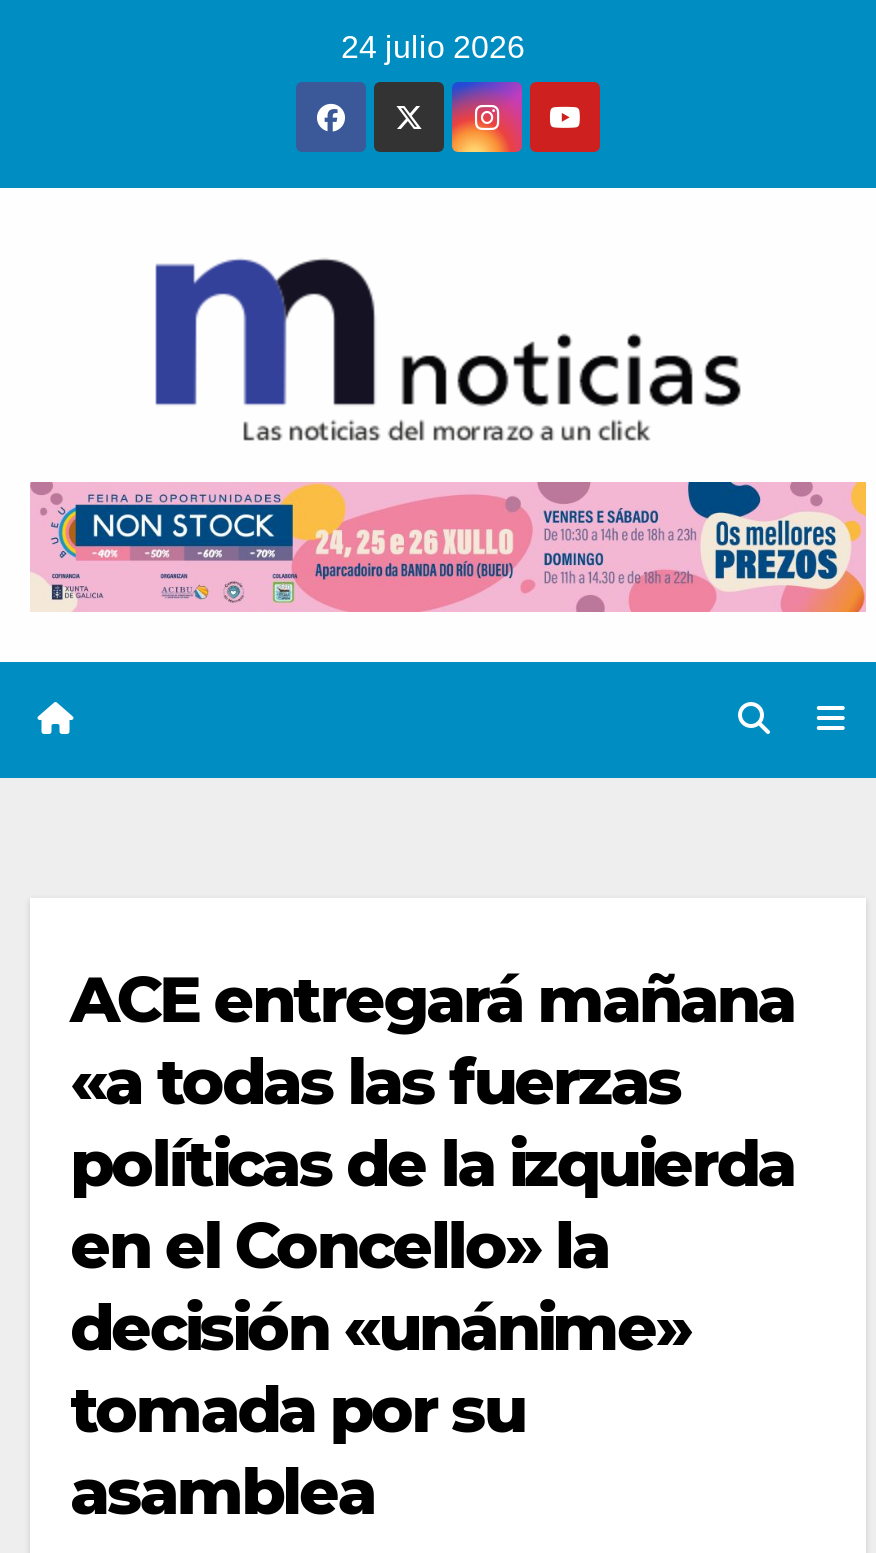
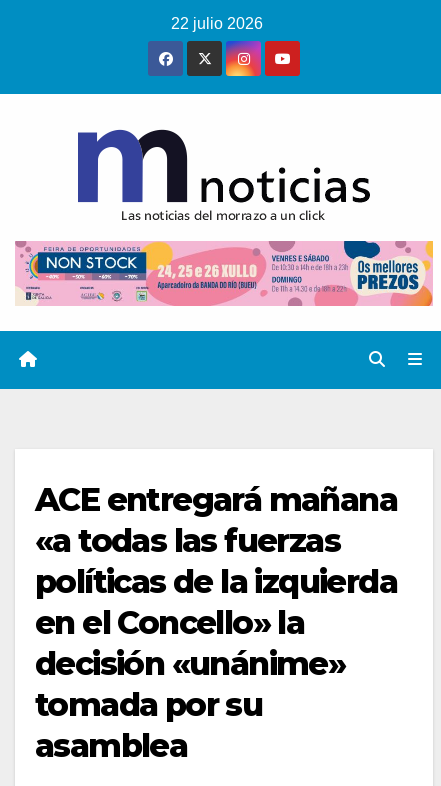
- 24 julio 2026
+ 22 julio 2026
